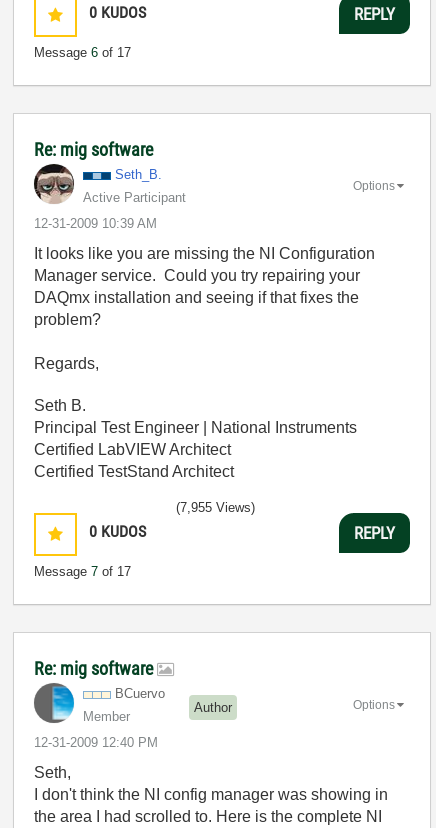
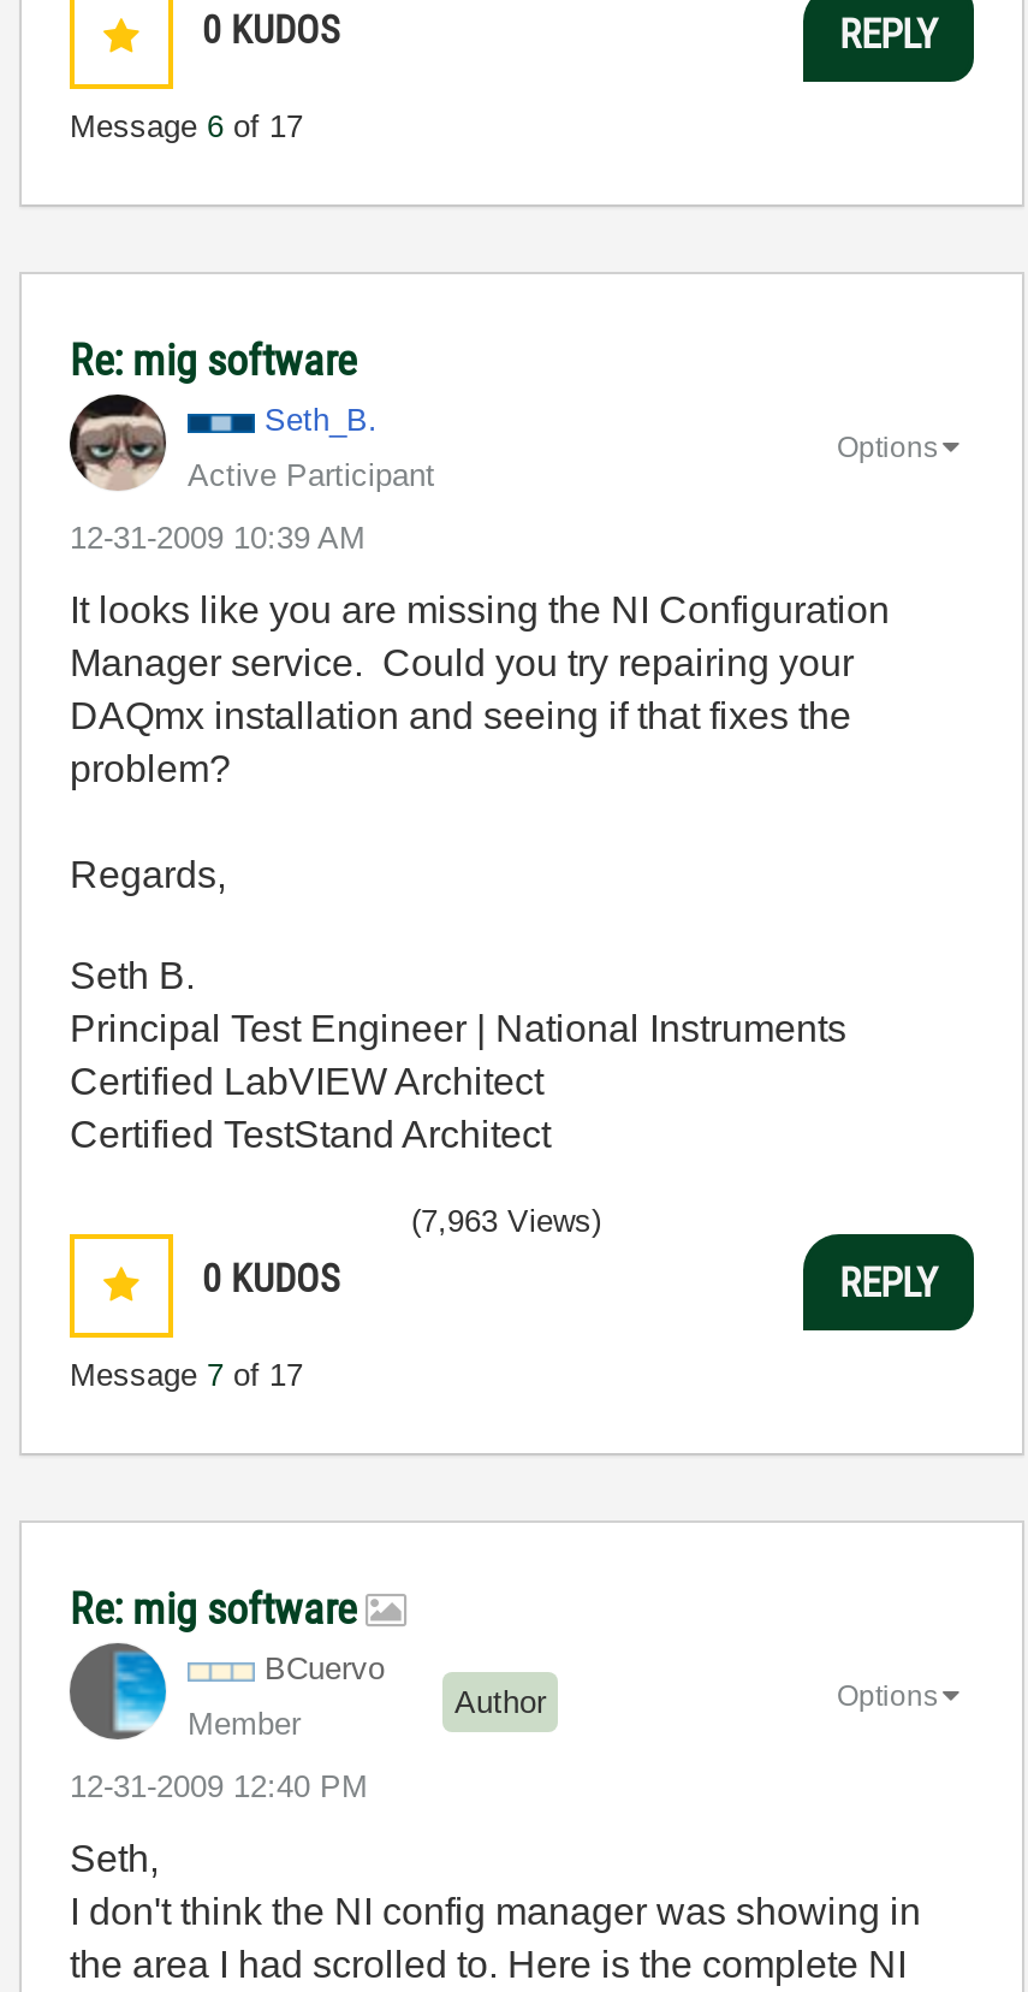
- (7,955 Views)
+ (7,963 Views)
